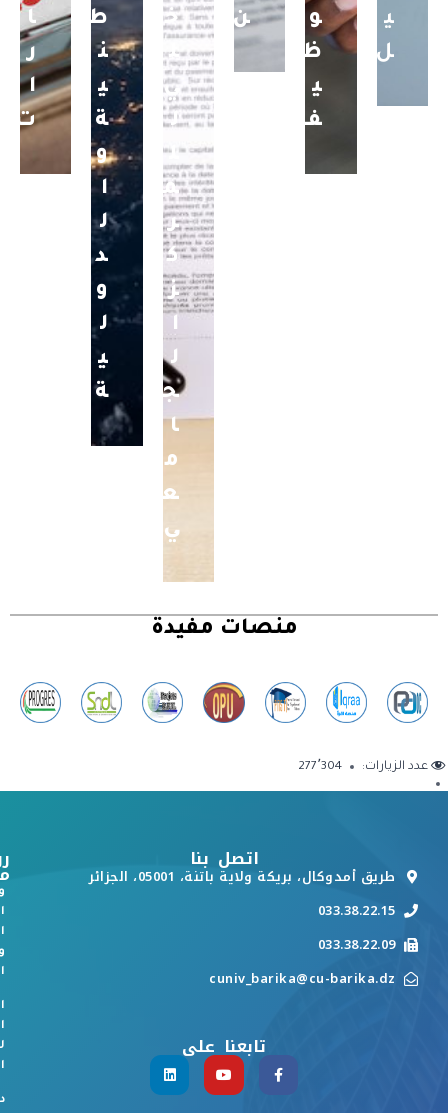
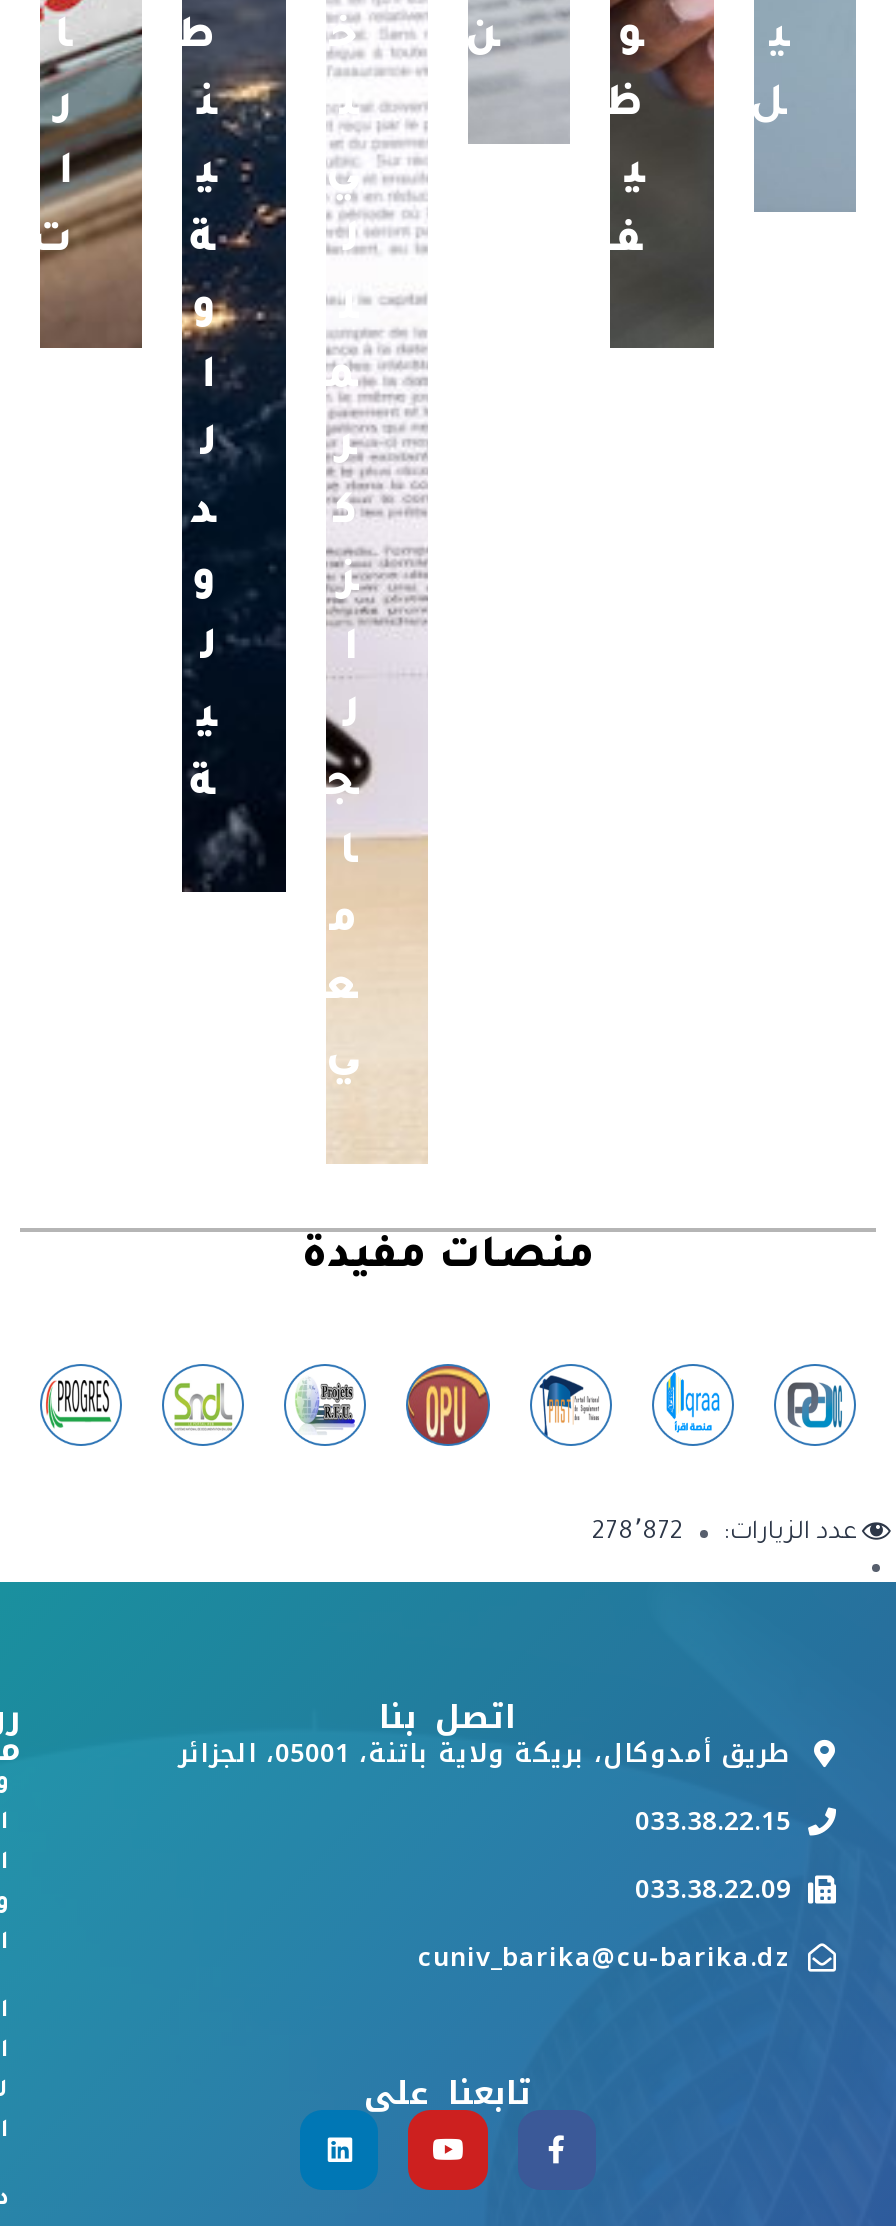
- عدد الزيارات: 277٬304
+ عدد الزيارات: 278٬872
